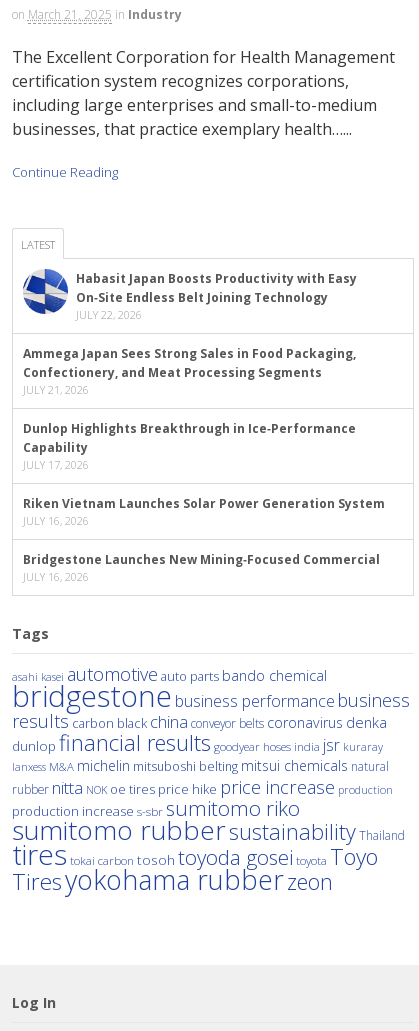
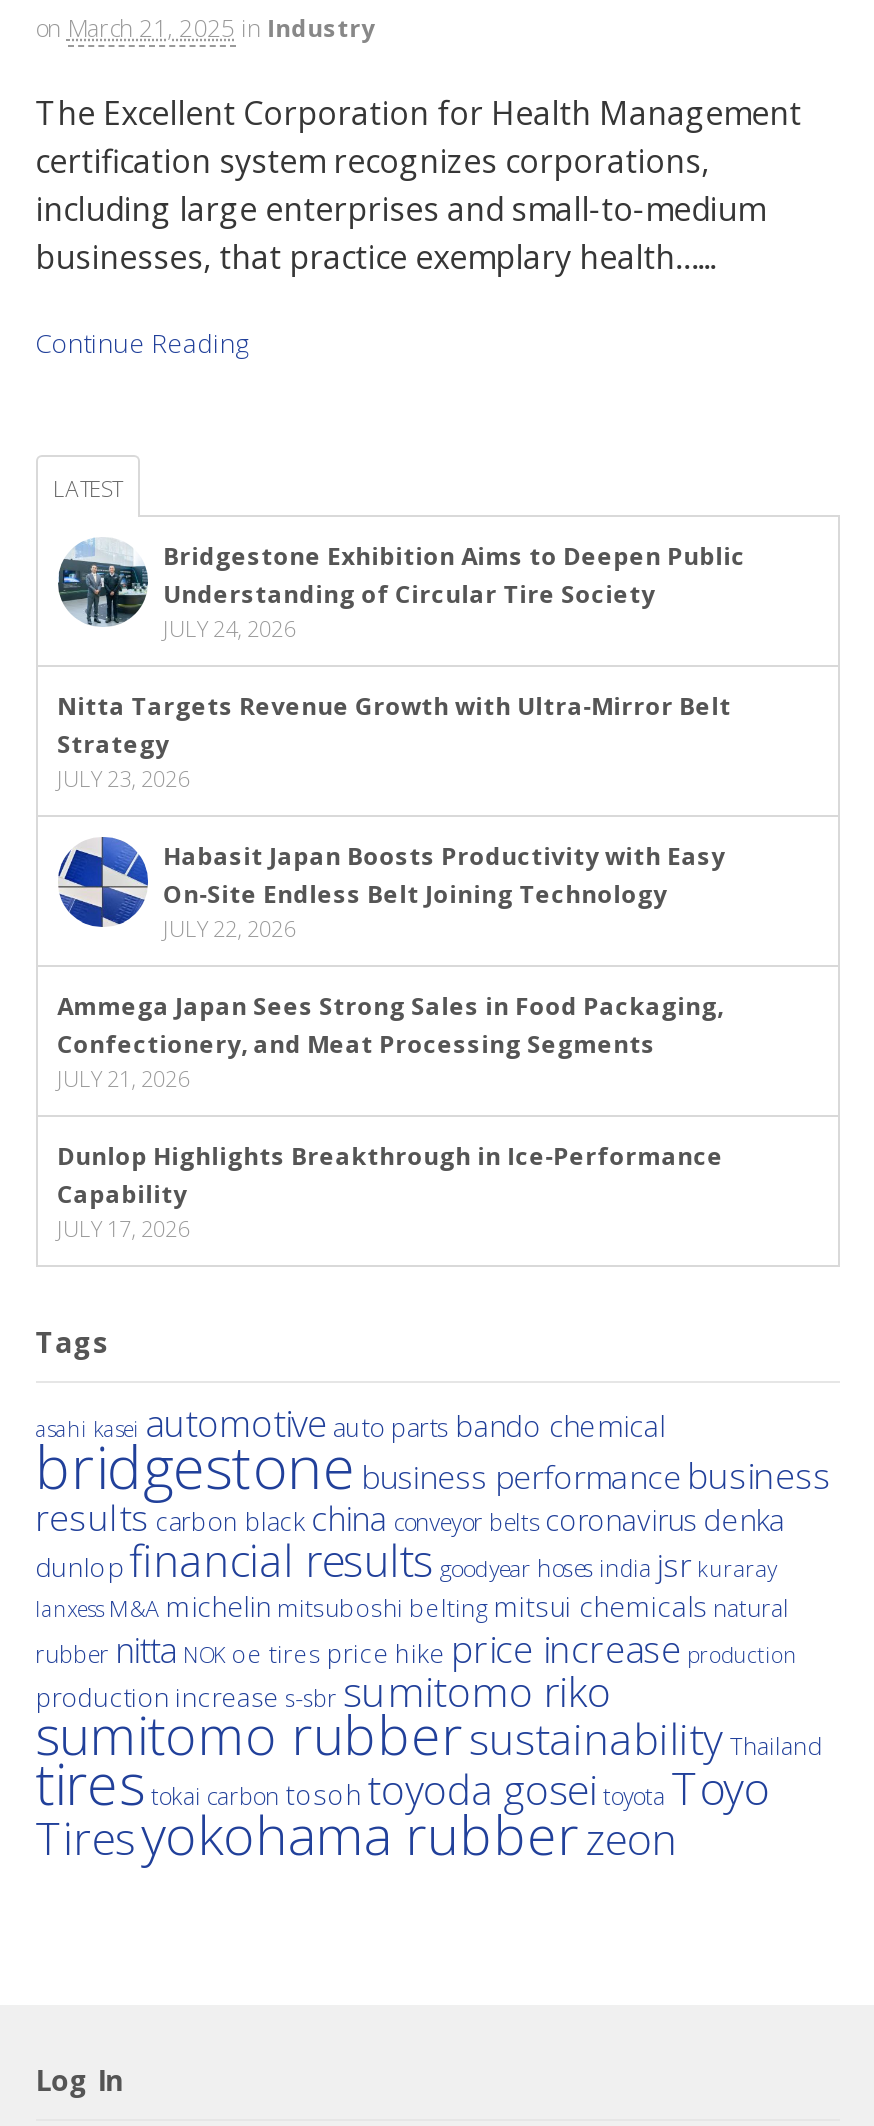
+ [image]
+ Bridgestone Exhibition Aims to Deepen Public
+ Understanding of Circular Tire Society
+ JULY 24, 2026
+ Nitta Targets Revenue Growth with Ultra‑Mirror Belt
+ Strategy
+ JULY 23, 2026

moved down: [image] | Habasit Japan Boosts Productivity with Easy | On‑Site Endless Belt Joining Technology | ... | Capability | JULY 17, 2026

- Riken Vietnam Launches Solar Power Generation System
- JULY 16, 2026
- Bridgestone Launches New Mining‑Focused Commercial
- JULY 16, 2026
